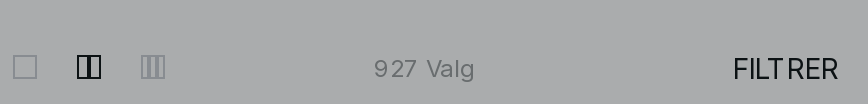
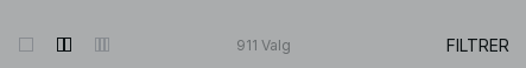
- 927 Valg
+ 911 Valg
